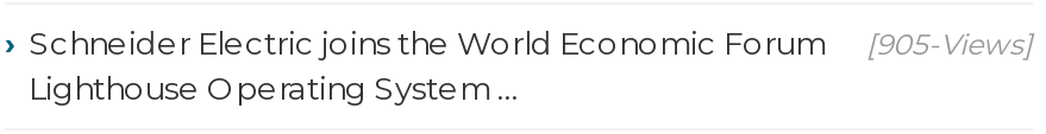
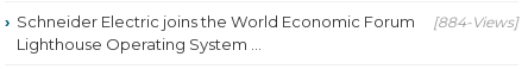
- Schneider Electric joins the World Economic Forum [905-Views]
+ Schneider Electric joins the World Economic Forum [884-Views]
